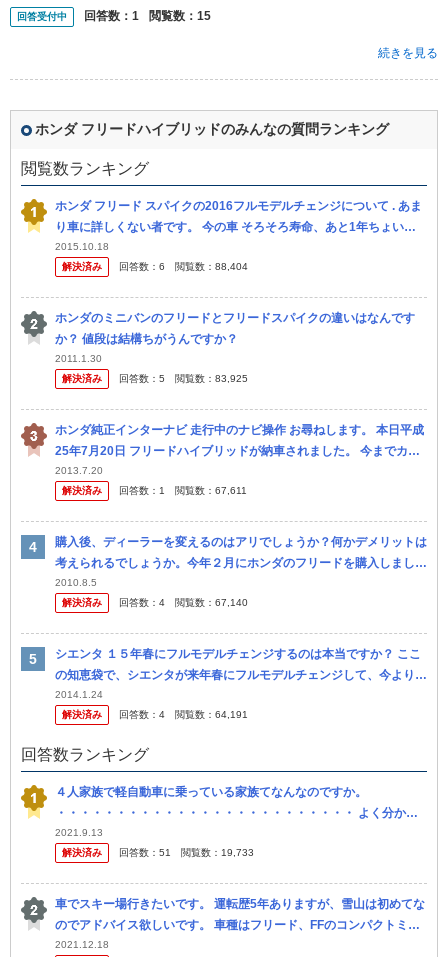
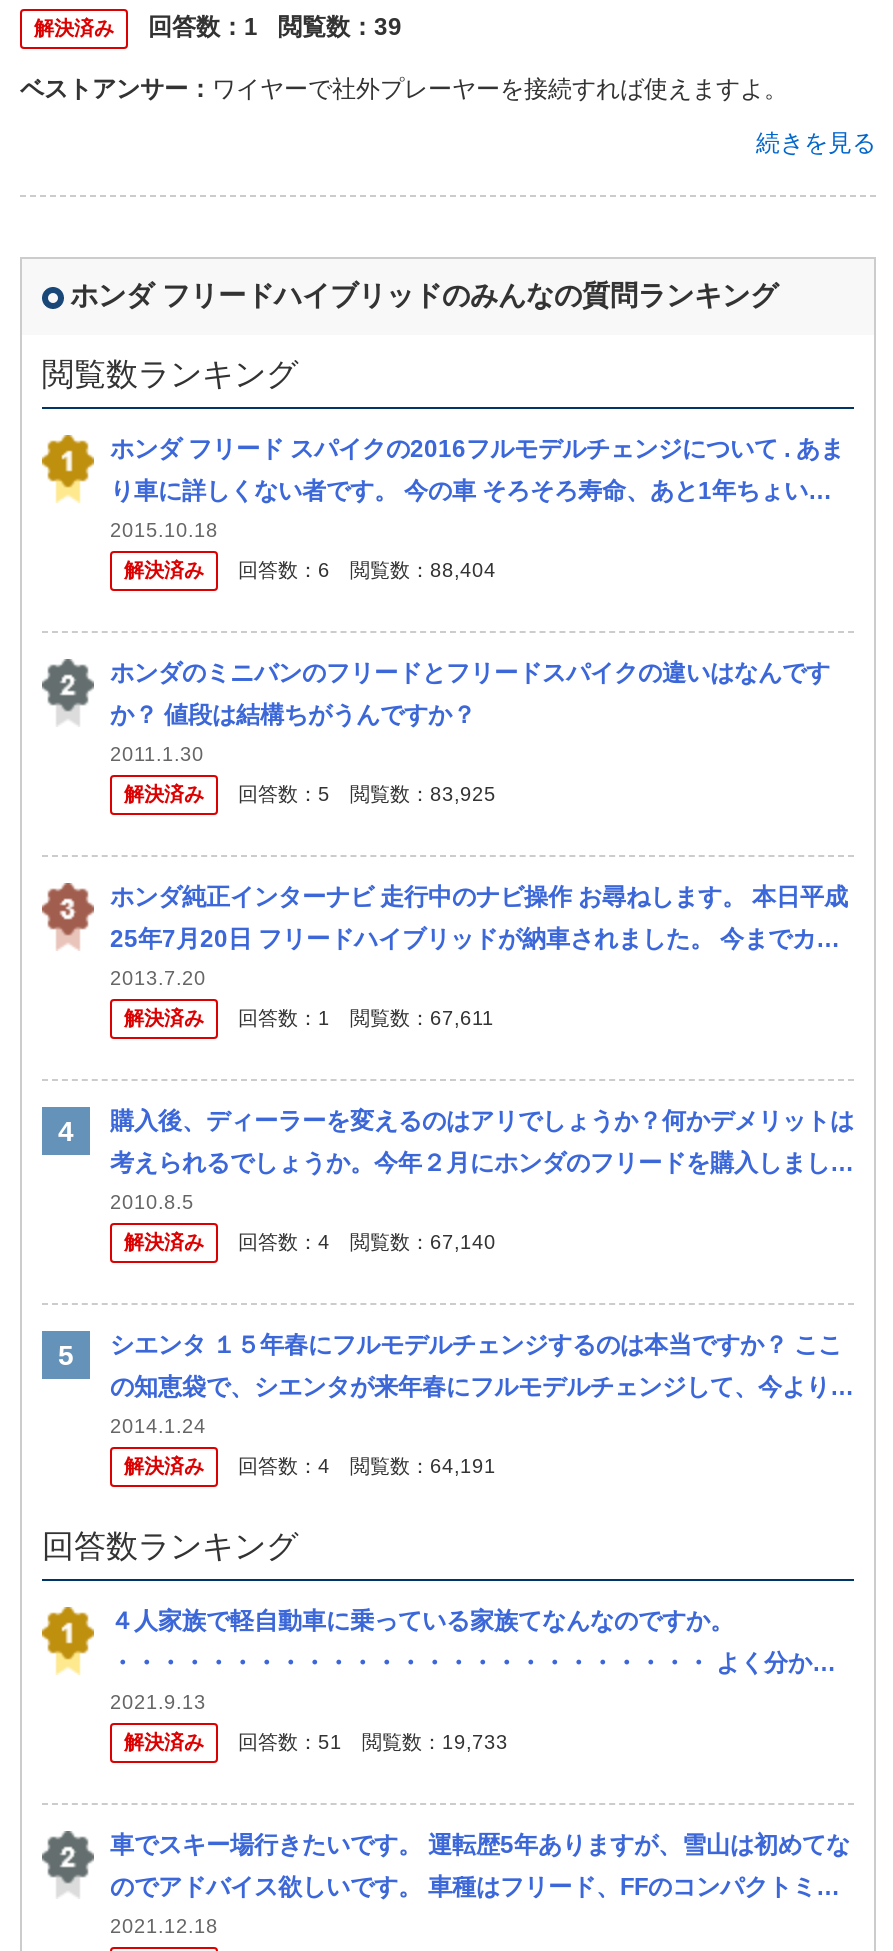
- 回答受付中
+ 解決済み

- 閲覧数：15
+ 閲覧数：39
+ ベストアンサー：ワイヤーで社外プレーヤーを接続すれば使えますよ。
